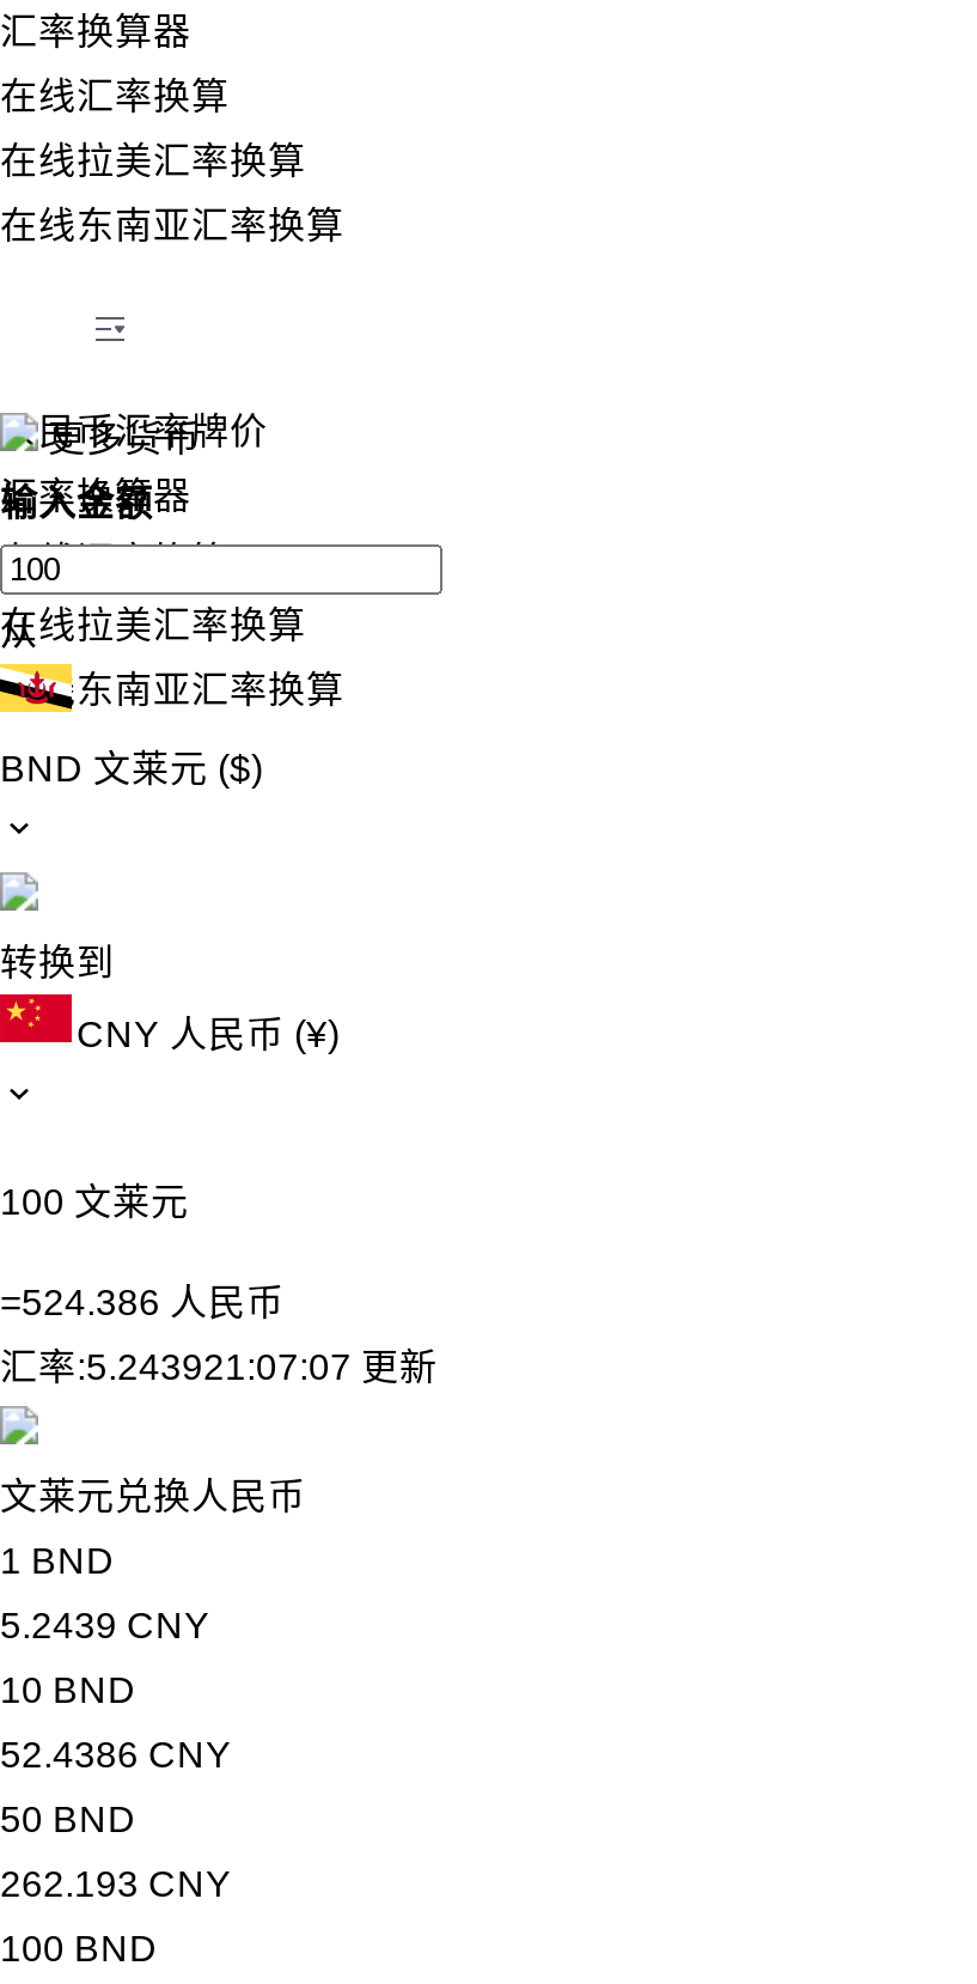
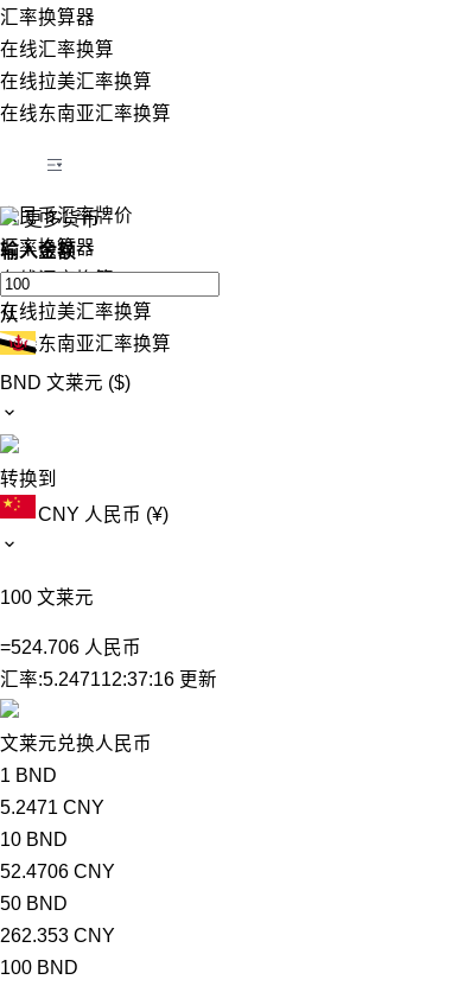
- =524.386人民币
+ =524.706人民币

- 汇率:5.243921:07:07 更新
+ 汇率:5.247112:37:16 更新

- 5.2439 CNY
+ 5.2471 CNY

- 52.4386 CNY
+ 52.4706 CNY

- 262.193 CNY
+ 262.353 CNY
